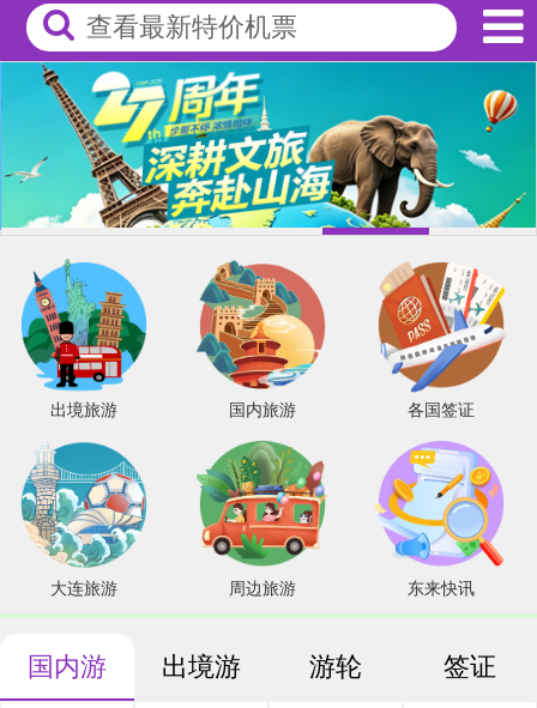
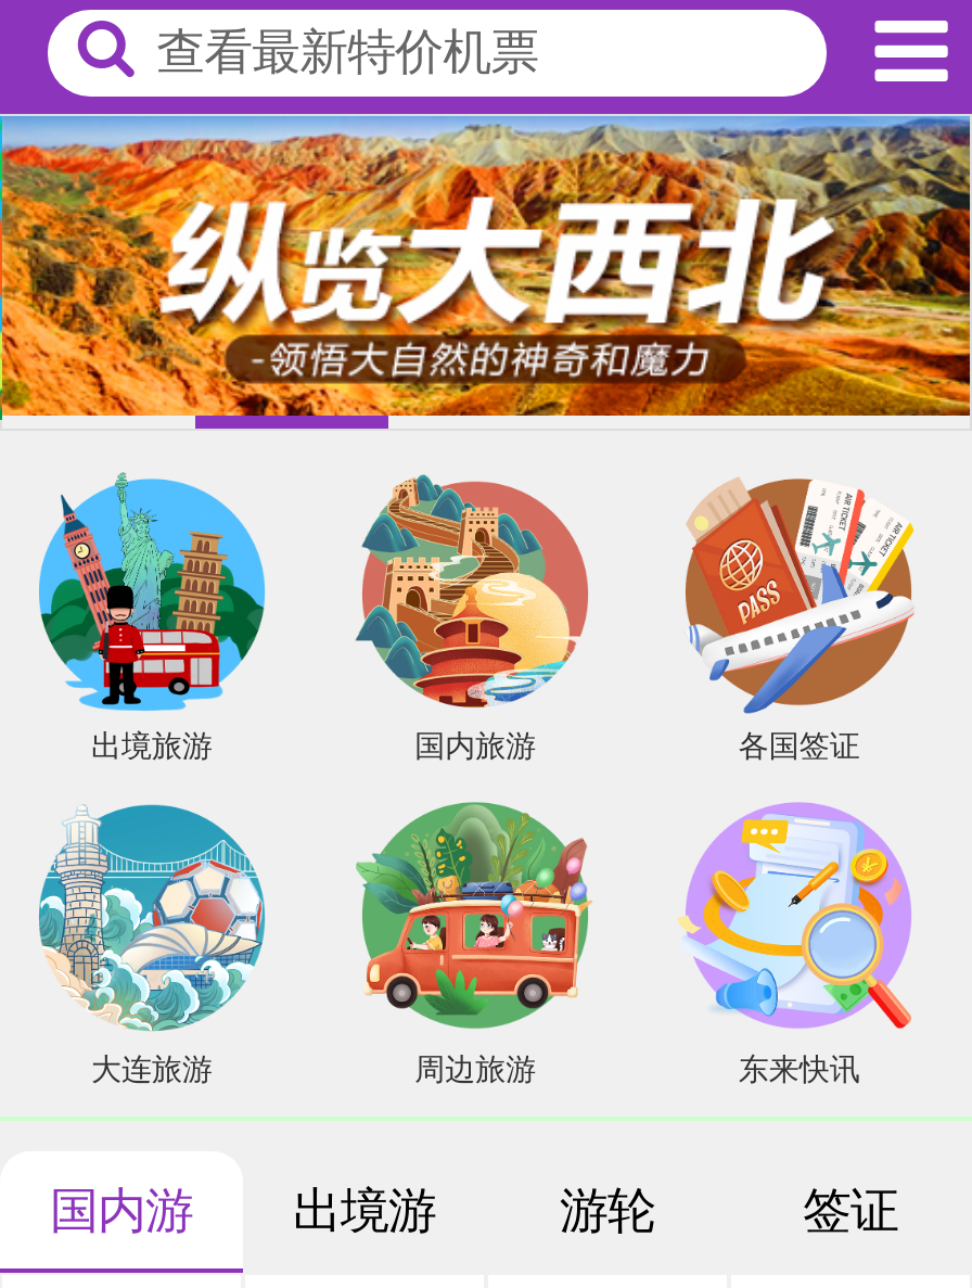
- [image]
+ [image]
